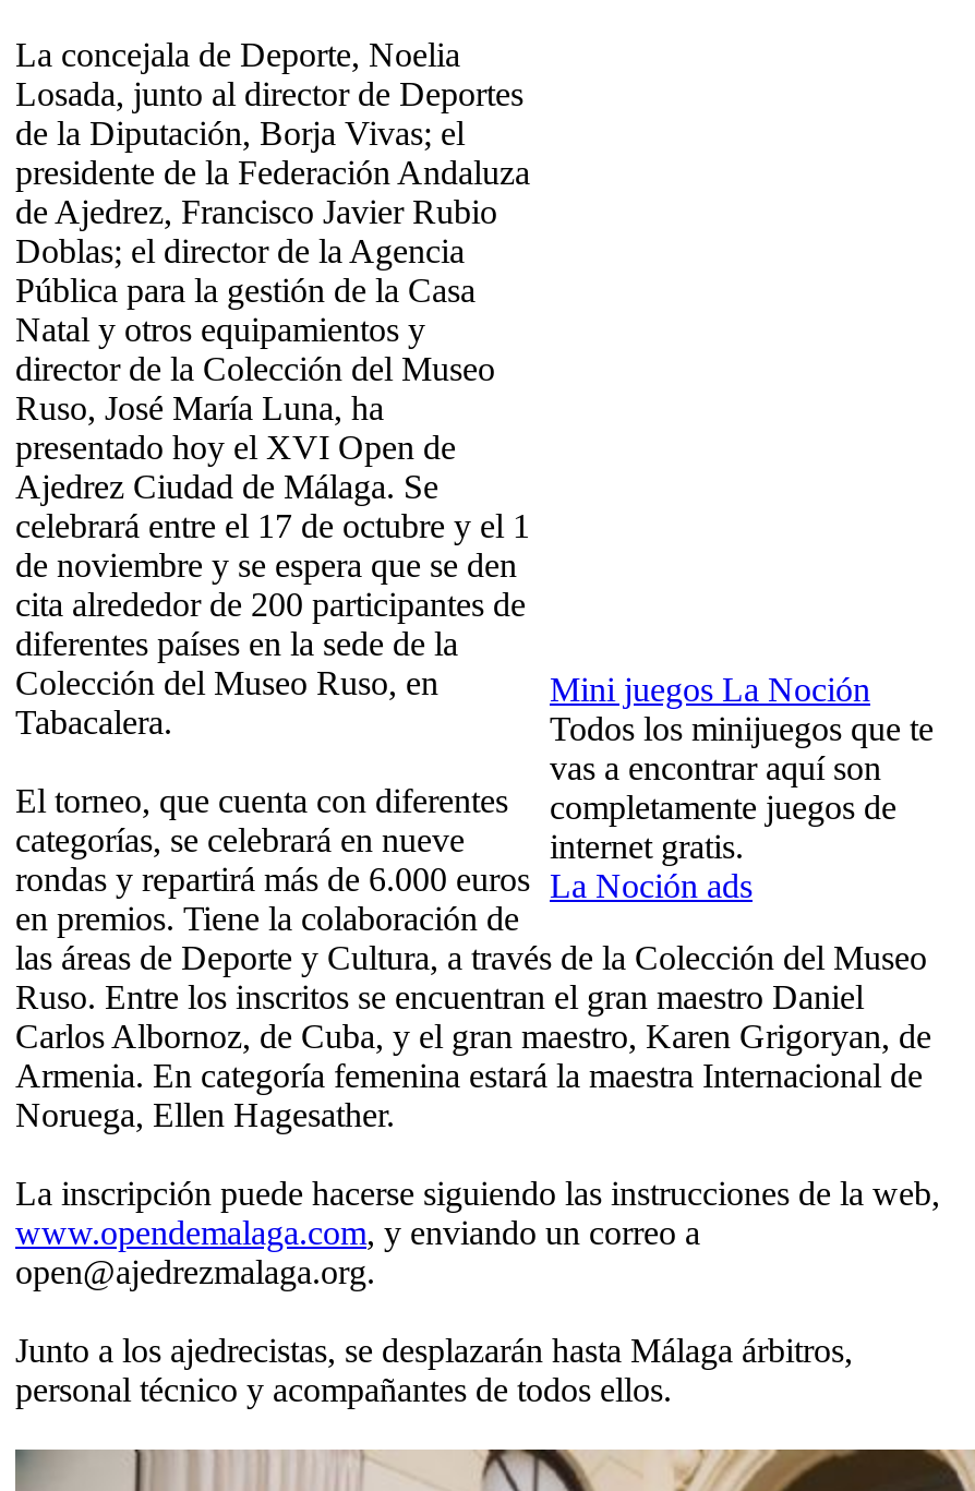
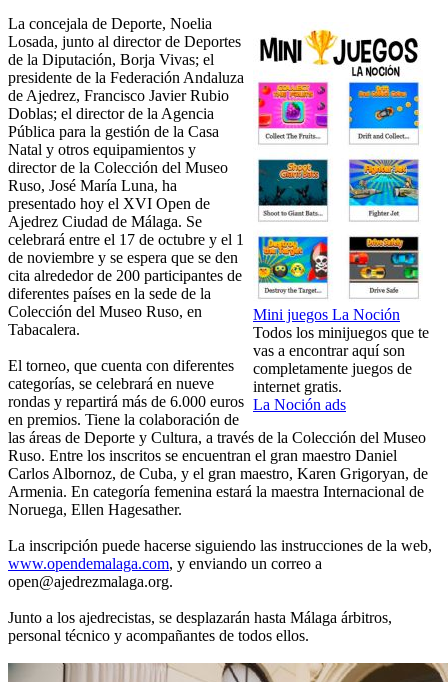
+ [image]

+ [image]

+ [image]

+ [image]

+ [image]
